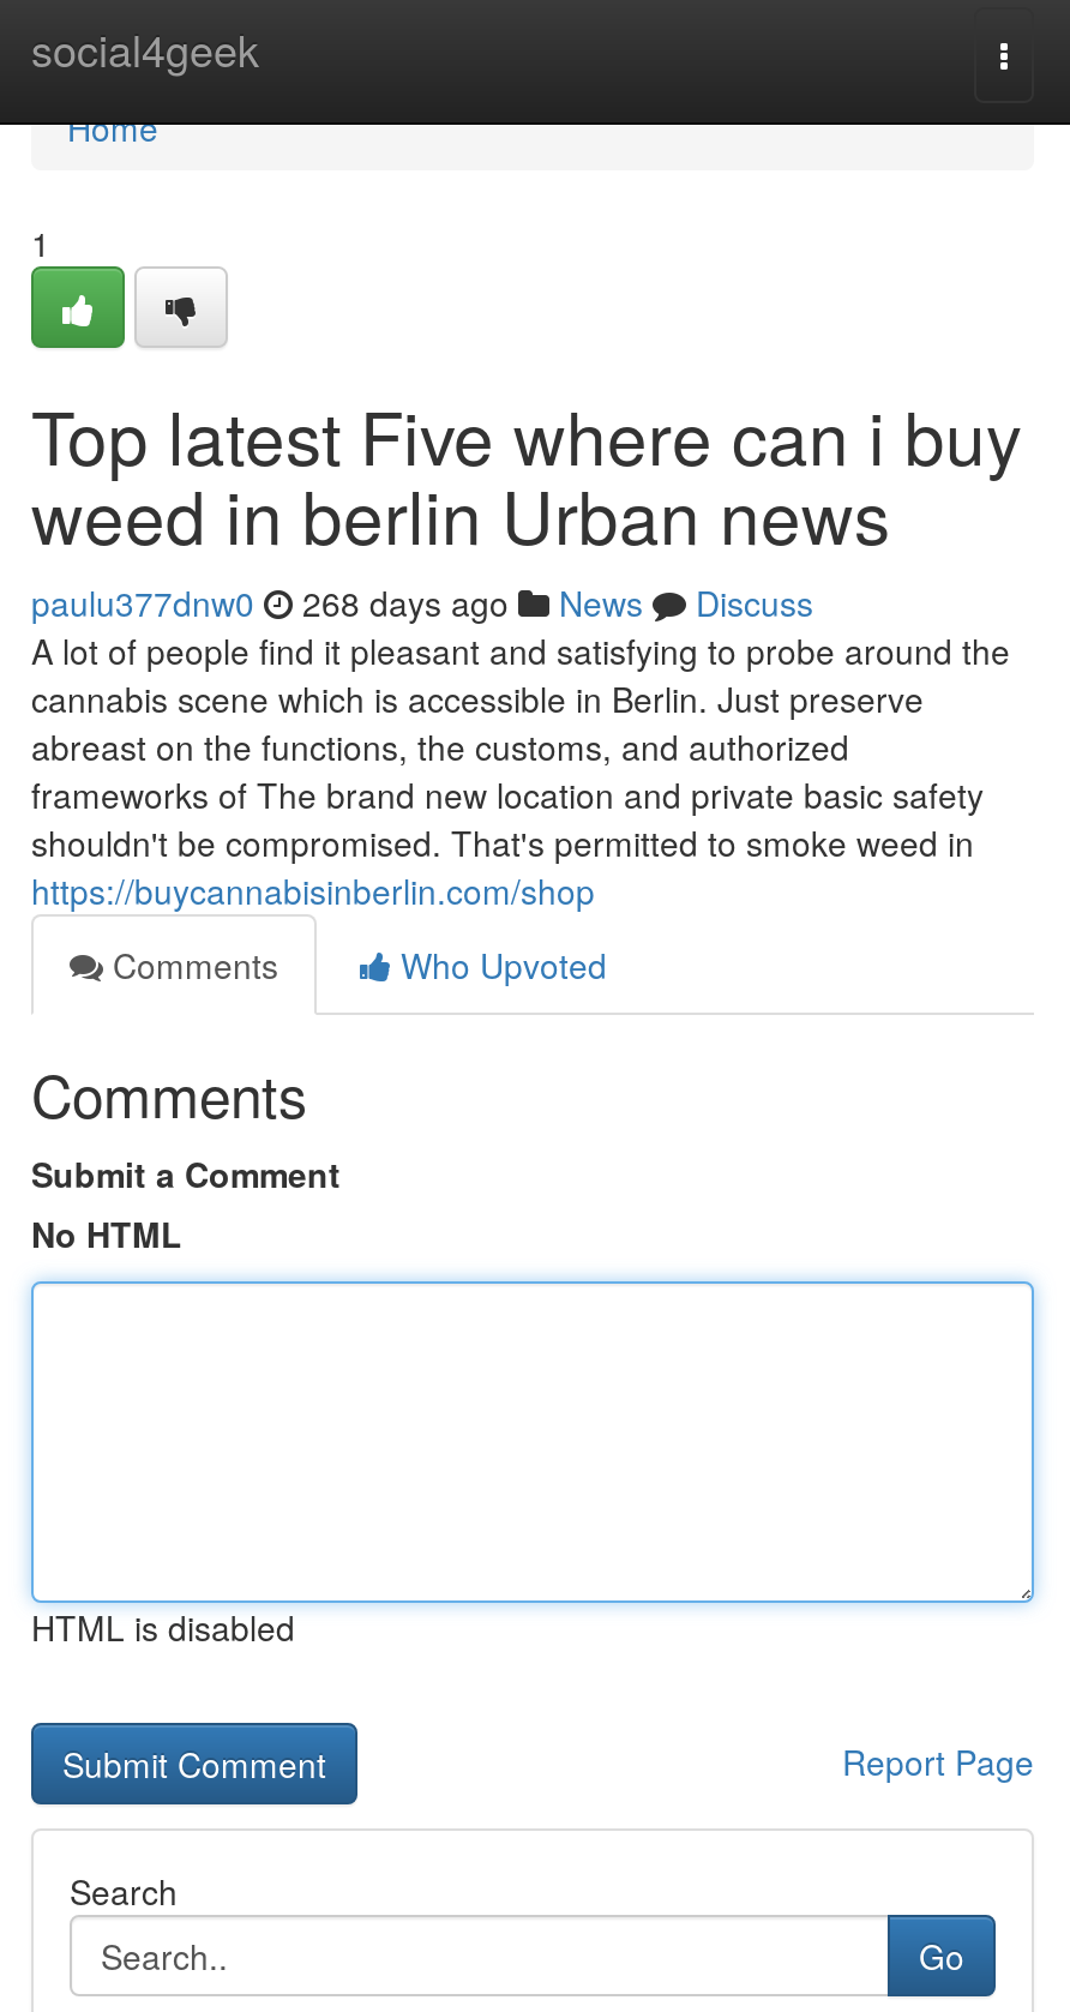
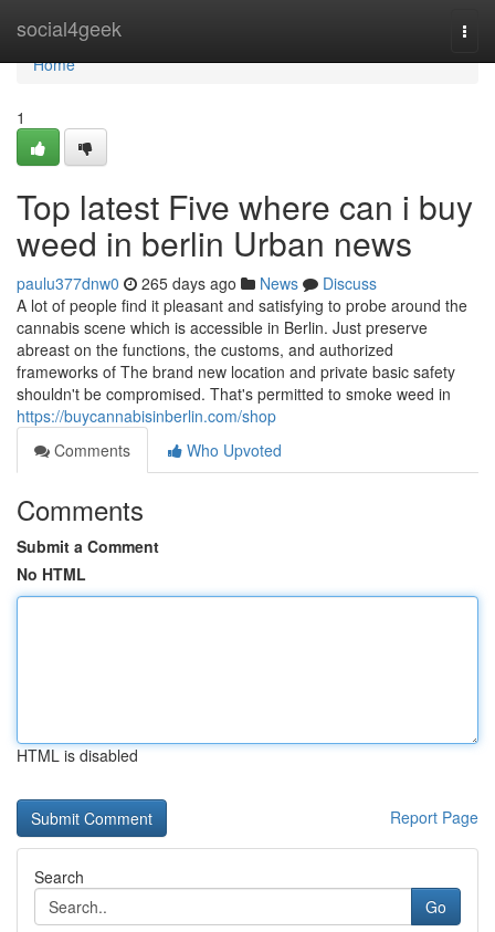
- paulu377dnw0 268 days ago News Discuss
+ paulu377dnw0 265 days ago News Discuss
